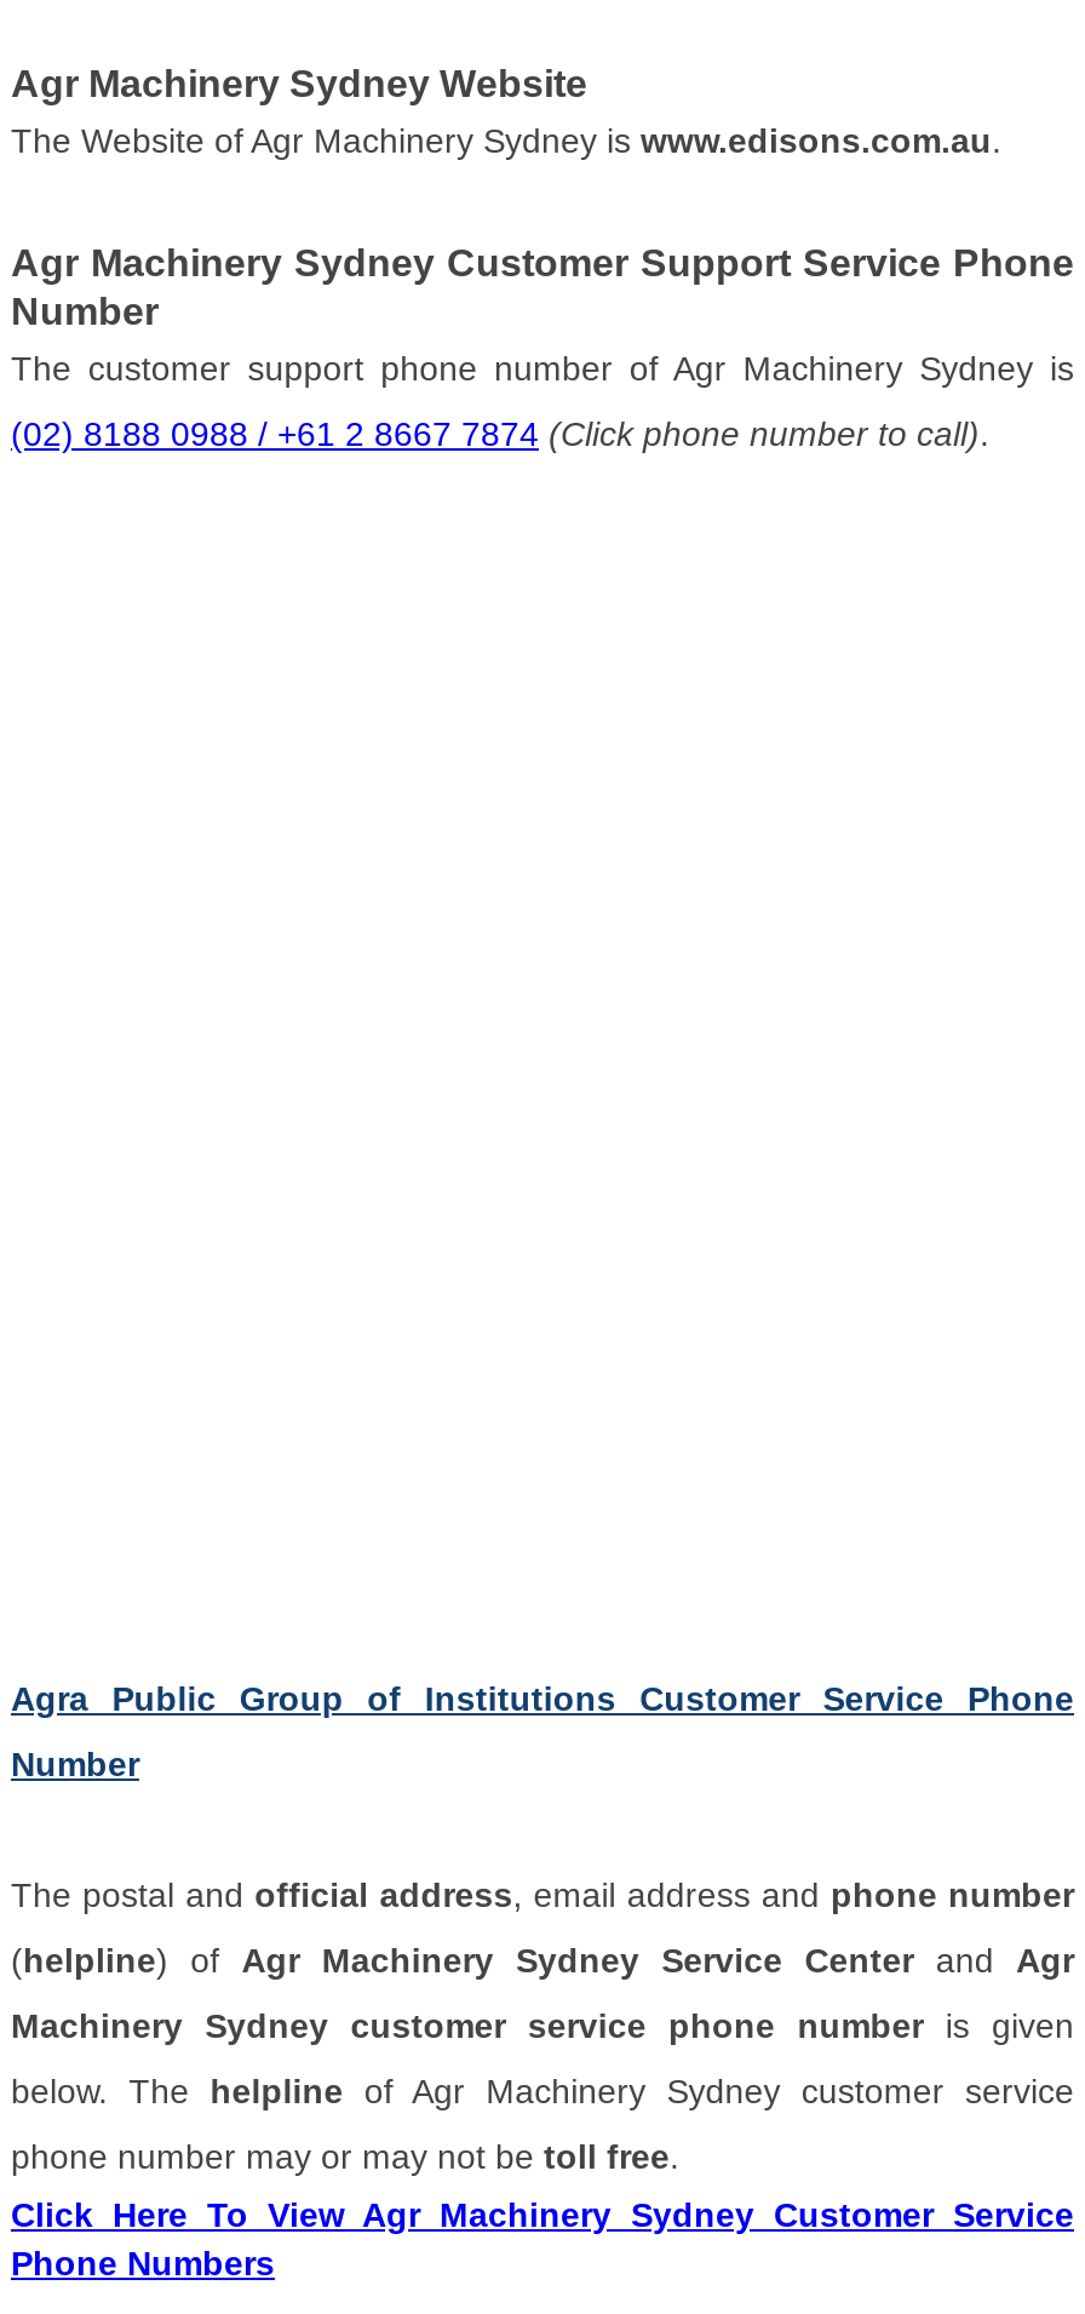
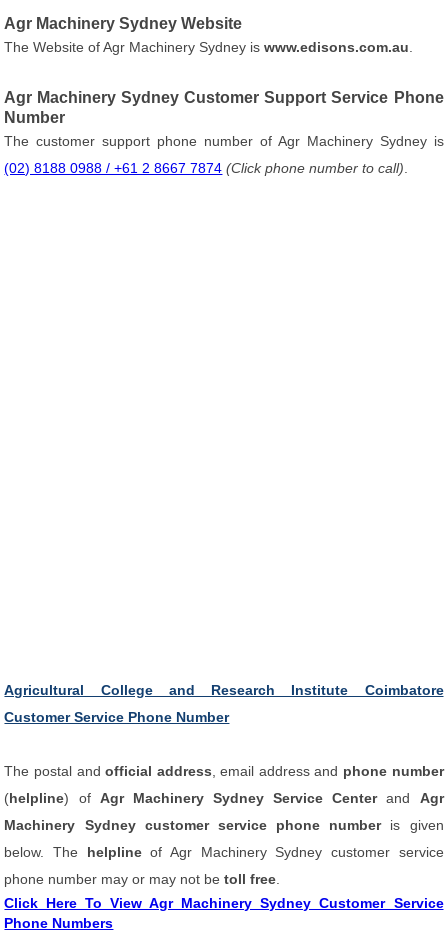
- Agra Public Group of Institutions Customer Service Phone
+ Agricultural College and Research Institute Coimbatore

- Number
+ Customer Service Phone Number
